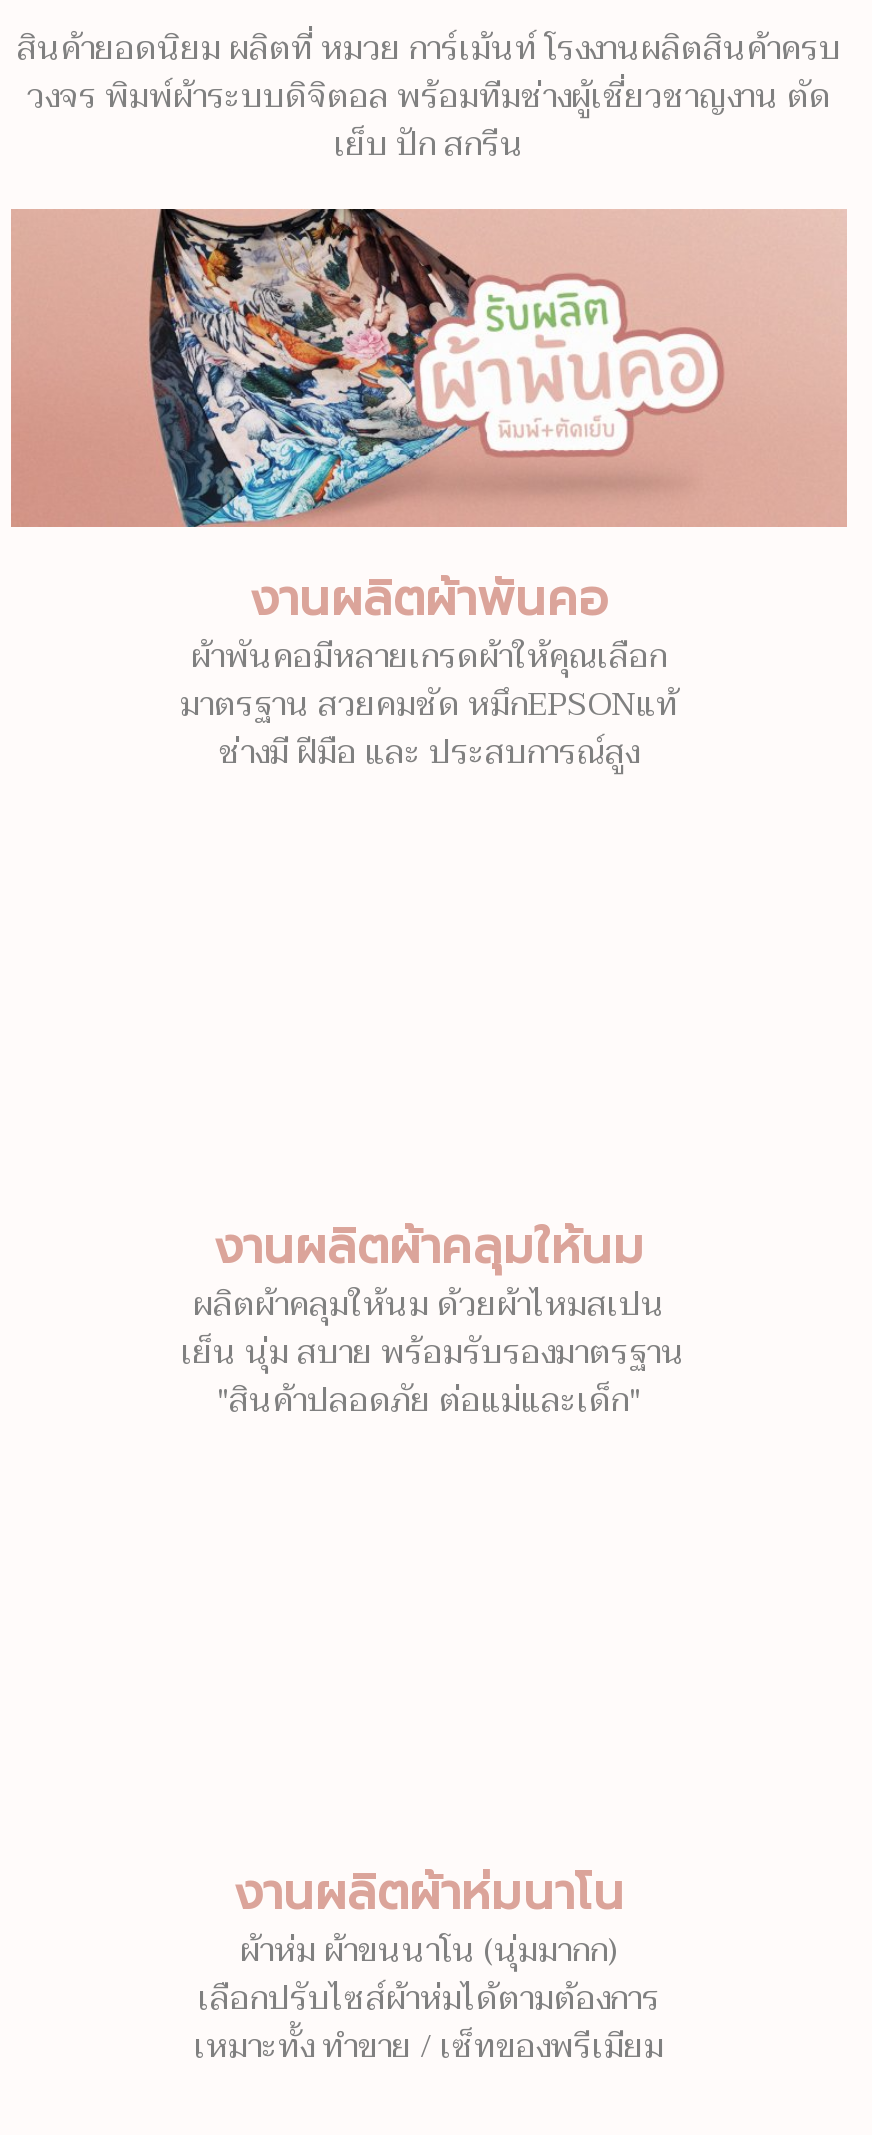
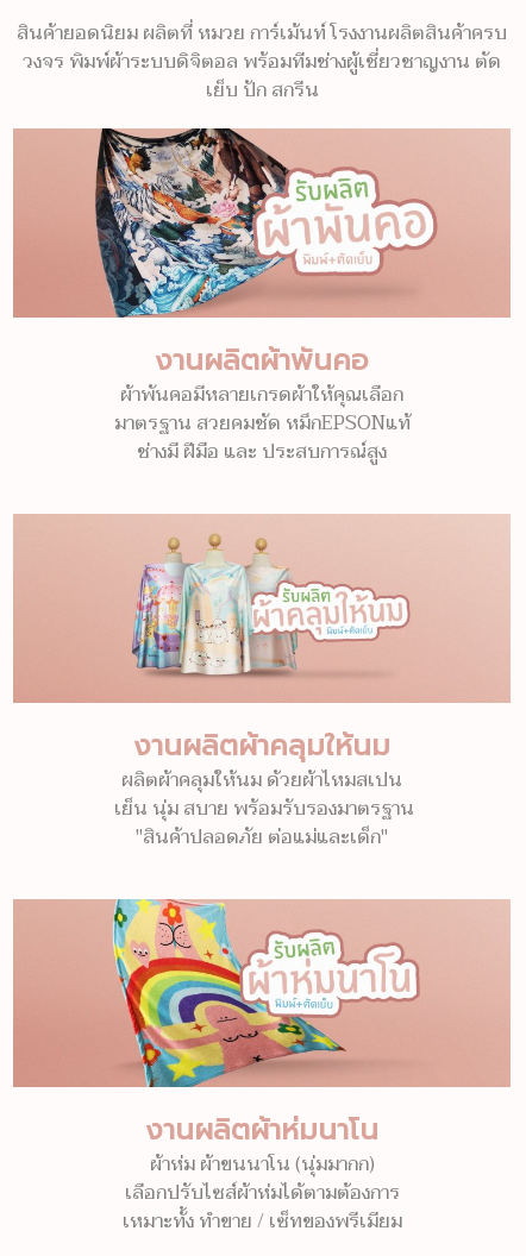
+ [image]

+ [image]
